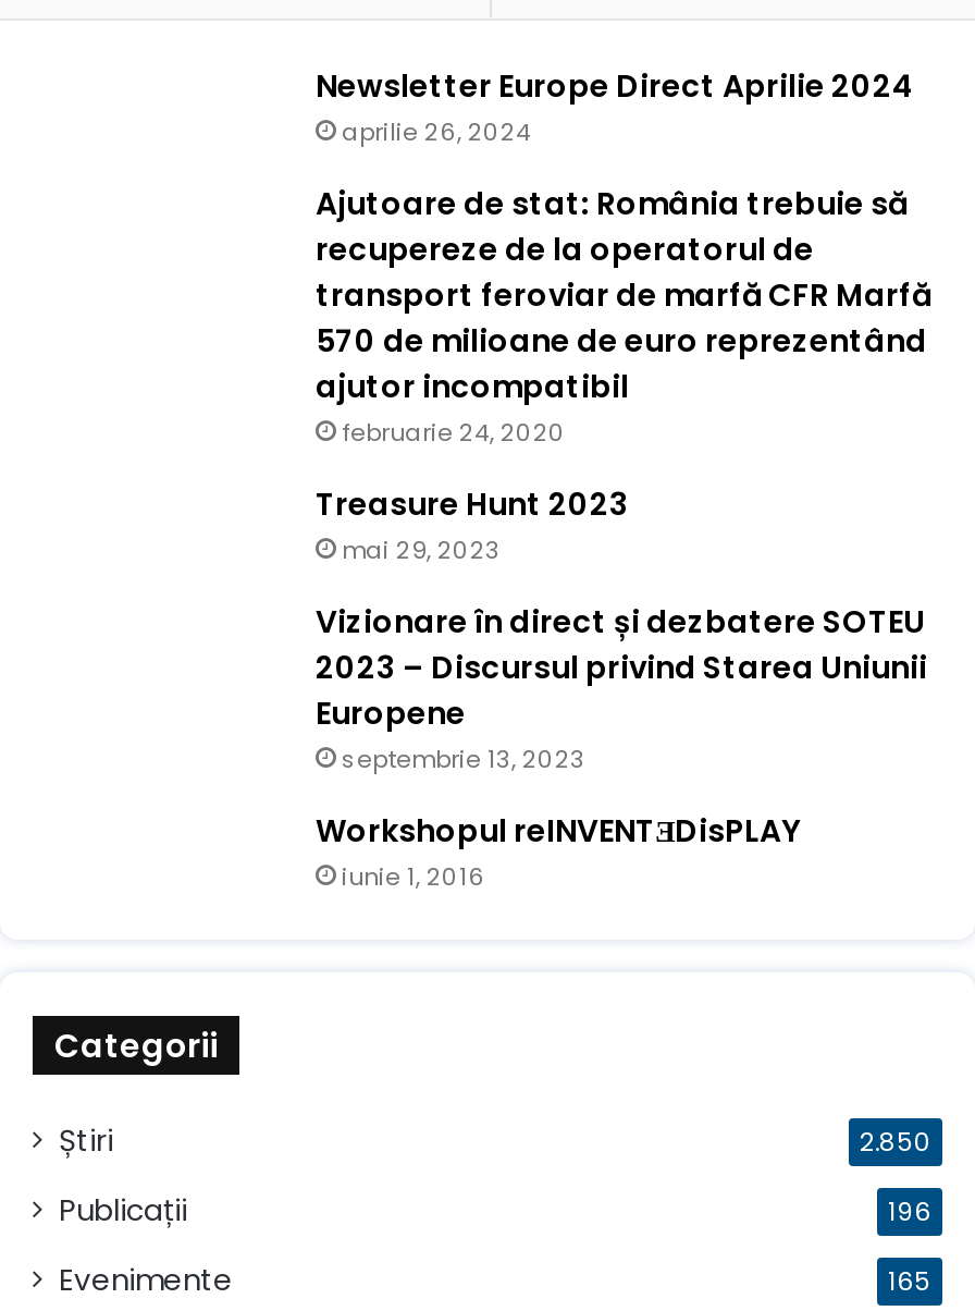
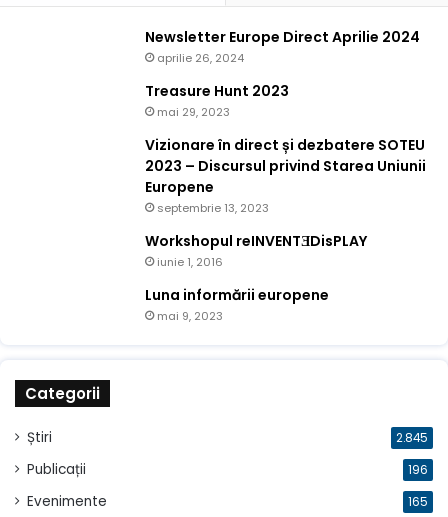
- Ajutoare de stat: România trebuie să
- recupereze de la operatorul de
- transport feroviar de marfă CFR Marfă
- 570 de milioane de euro reprezentând
- ajutor incompatibil
- februarie 24, 2020

moved up: Treasure Hunt 2023 | mai 29, 2023 | Vizionare în direct și dezbatere SOTEU | 2023 – Discursul privind Starea Uniunii | Europene | septembrie 13, 2023 | Workshopul reINVENTƎDisPLAY | iunie 1, 2016

+ Luna informării europene
+ mai 9, 2023

- 2.850
+ 2.845
